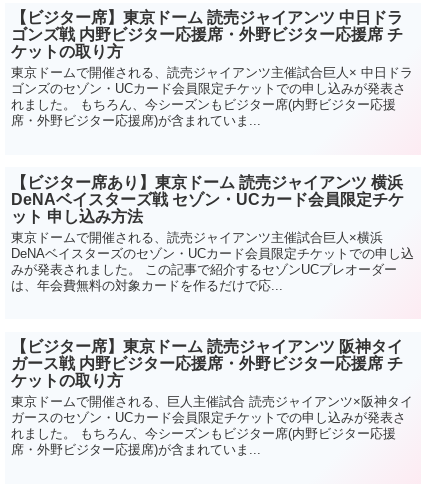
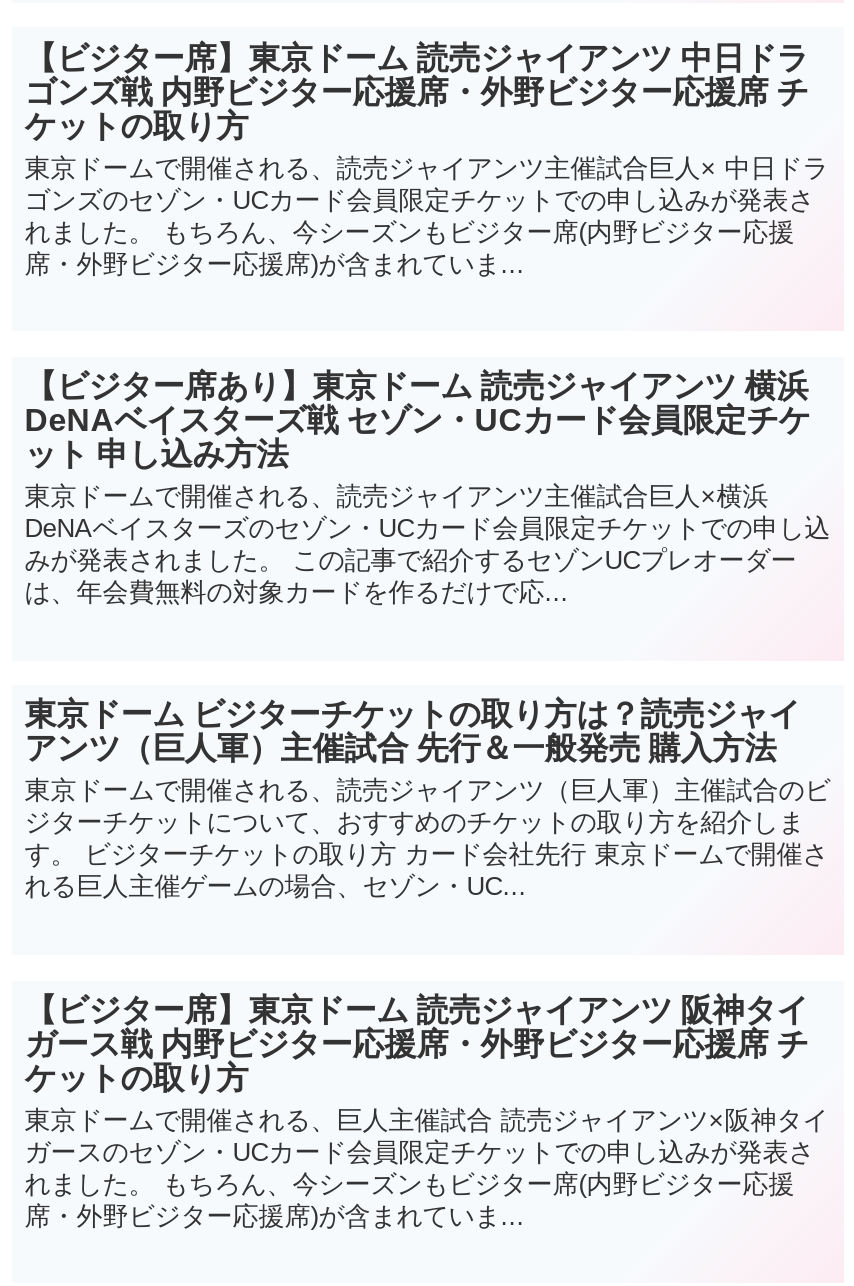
+ 東京ドーム ビジターチケットの取り方は？読売ジャイ
+ アンツ（巨人軍）主催試合 先行＆一般発売 購入方法
+ 東京ドームで開催される、読売ジャイアンツ（巨人軍）主催試合のビ
+ ジターチケットについて、おすすめのチケットの取り方を紹介しま
+ す。 ビジターチケットの取り方 カード会社先行 東京ドームで開催さ
+ れる巨人主催ゲームの場合、セゾン・UC...
